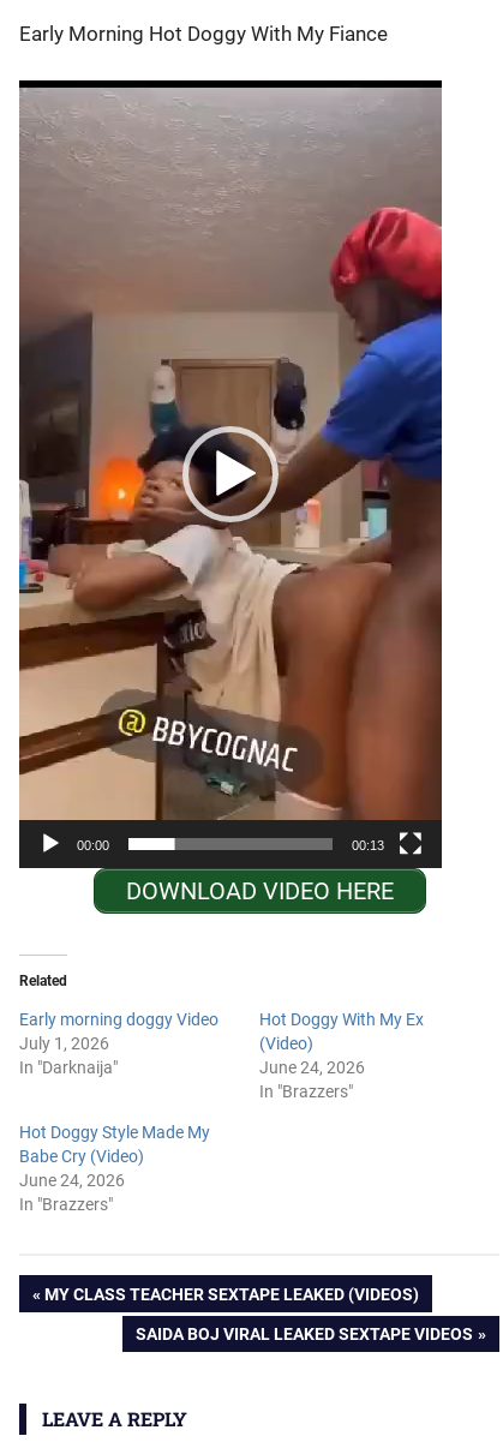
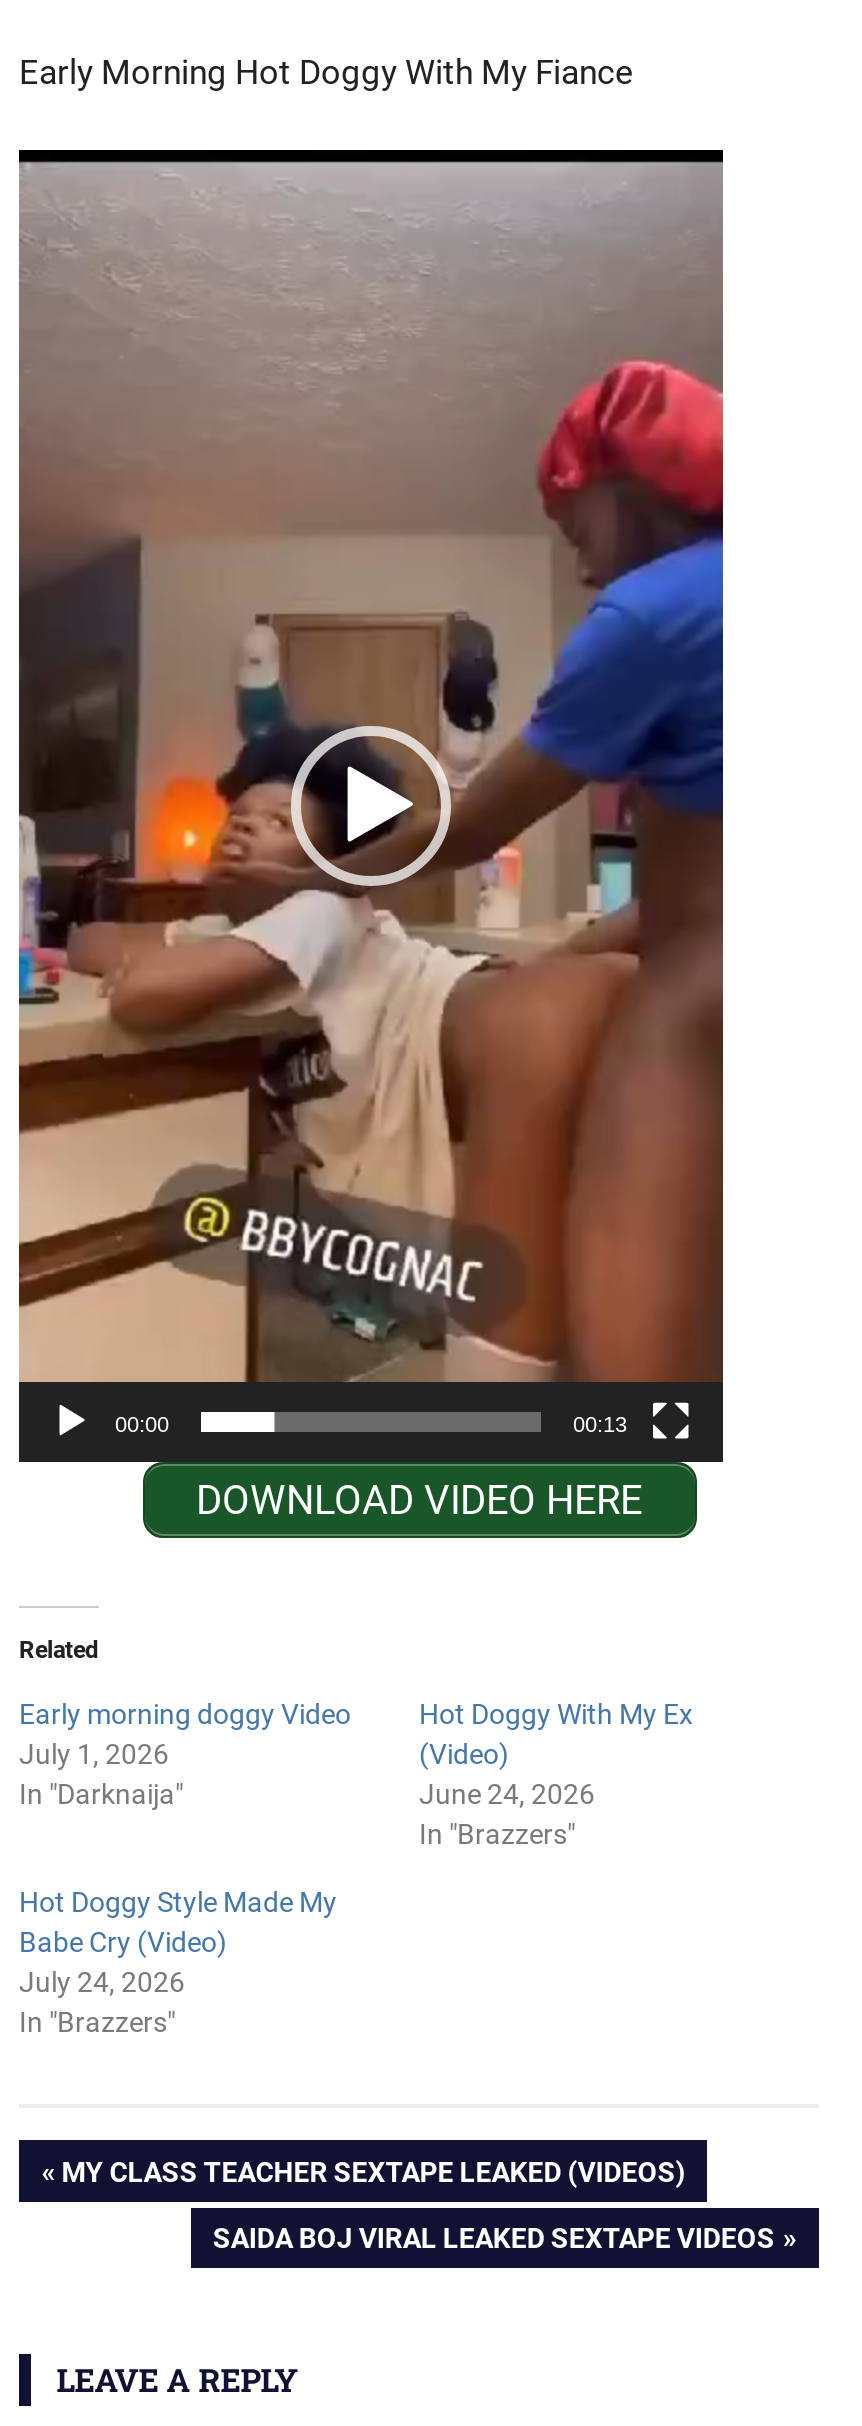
- June 24, 2026
+ July 24, 2026
